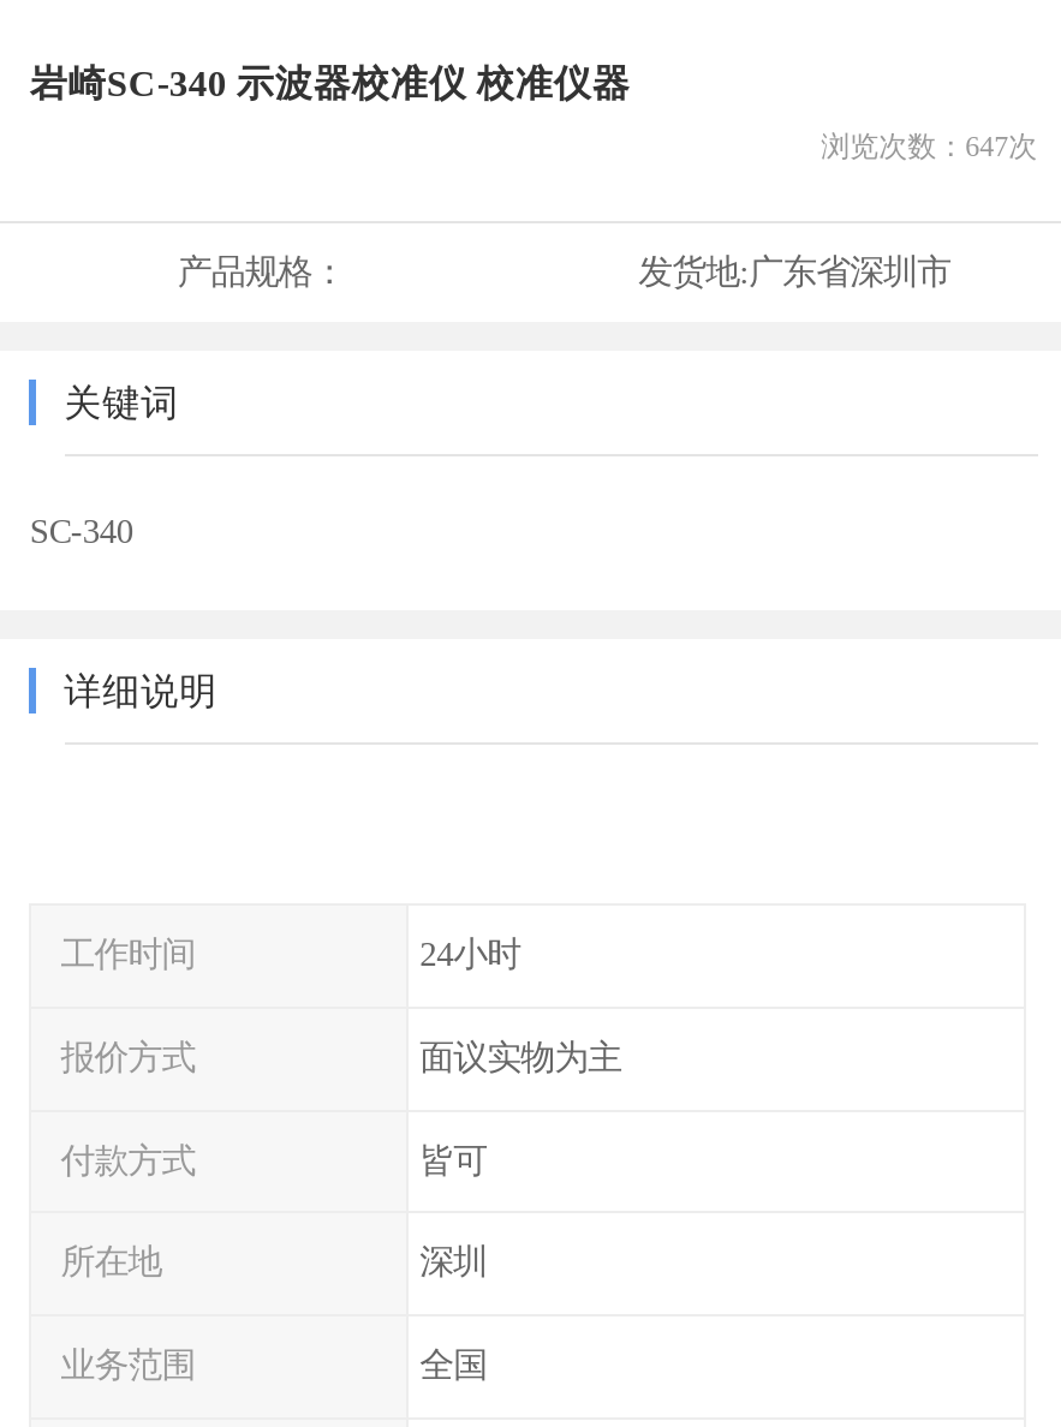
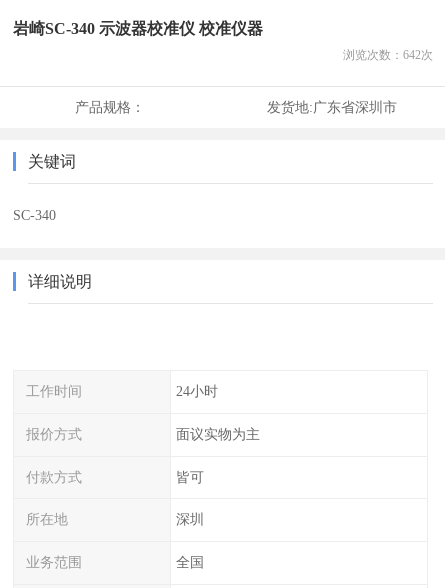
- 浏览次数：647次
+ 浏览次数：642次
